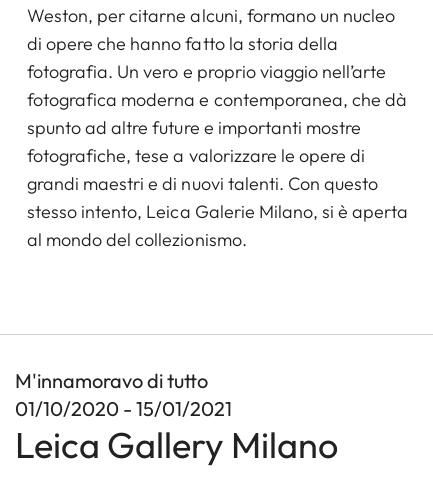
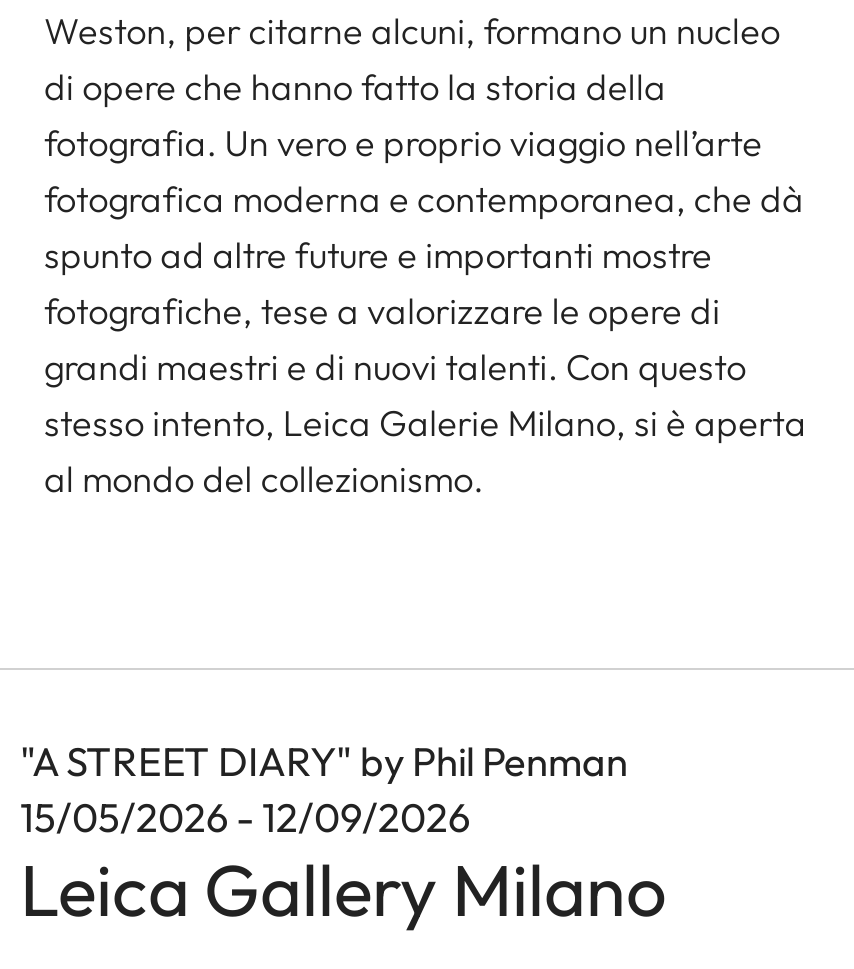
- M'innamoravo di tutto
- 01/10/2020 - 15/01/2021
+ "A STREET DIARY" by Phil Penman
+ 15/05/2026 - 12/09/2026
